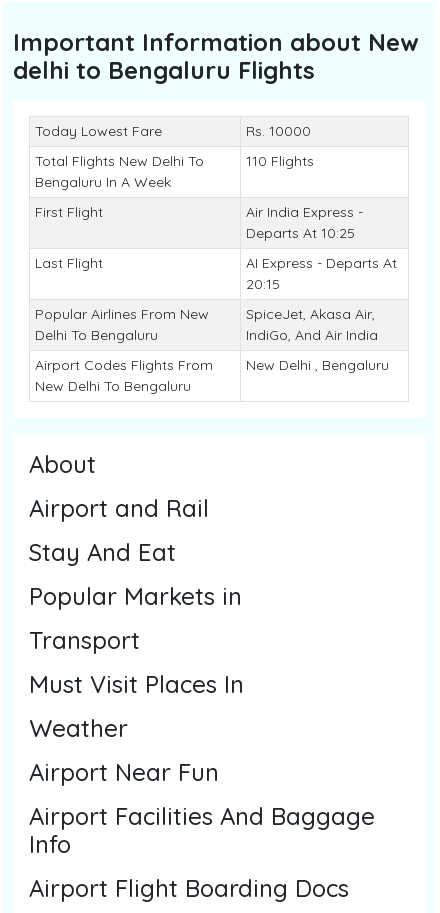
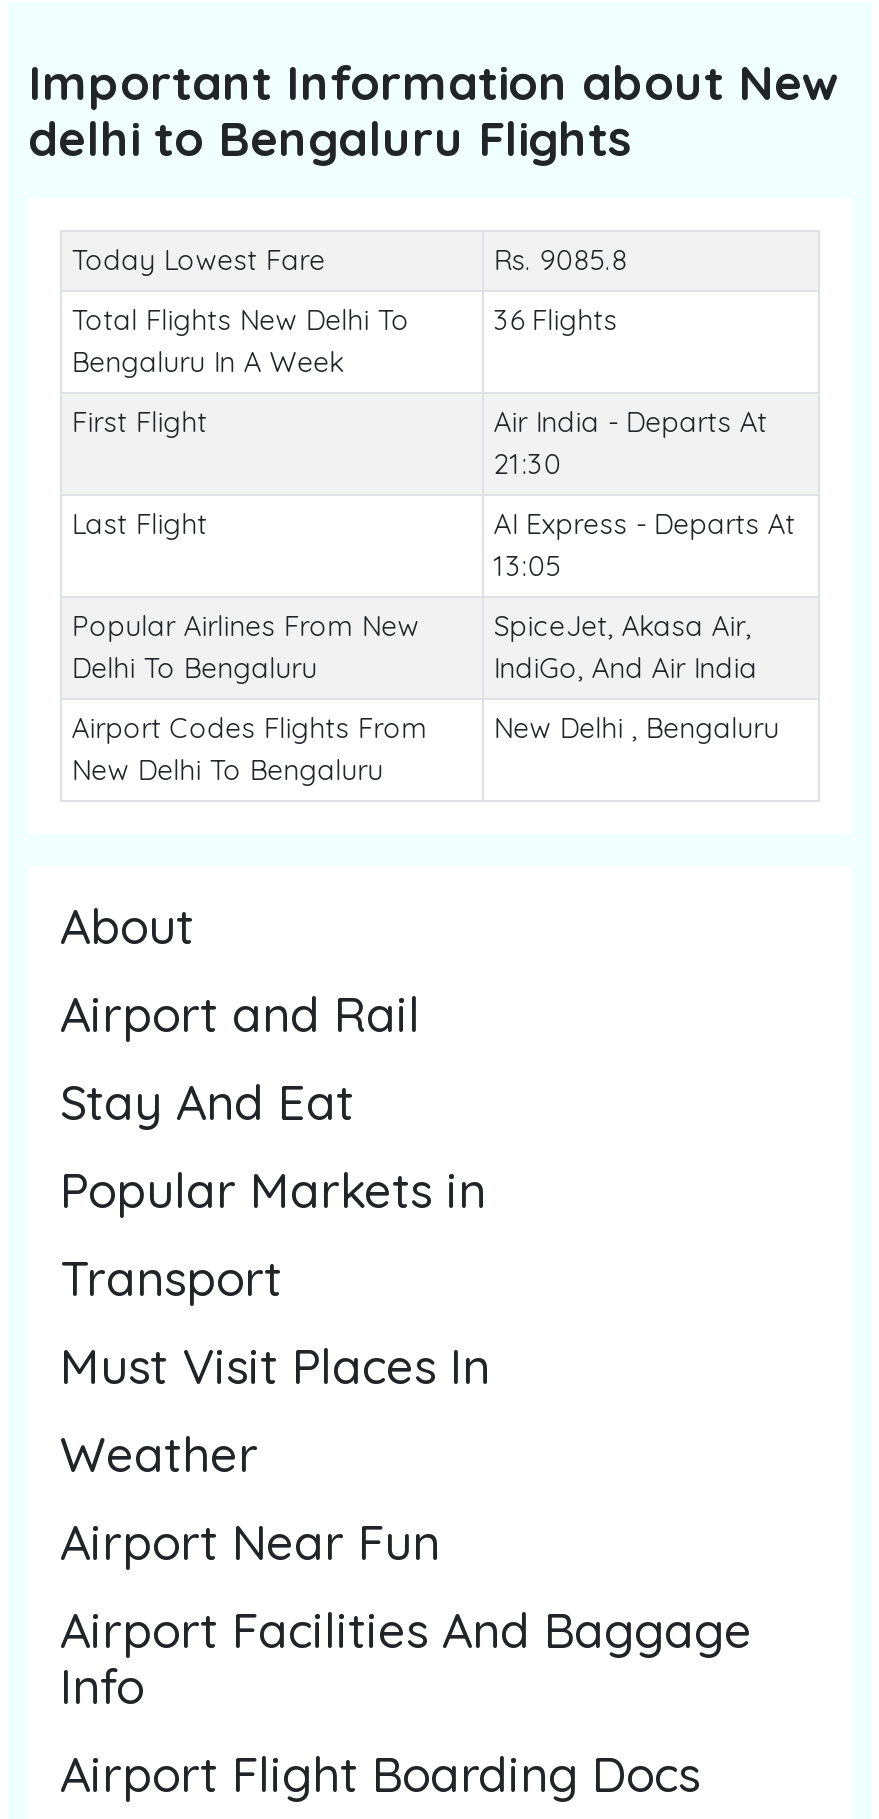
- Rs. 10000
+ Rs. 9085.8

- 110 Flights
+ 36 Flights

- Air India Express -
- Departs At 10:25
+ Air India - Departs At
+ 21:30

- 20:15
+ 13:05
